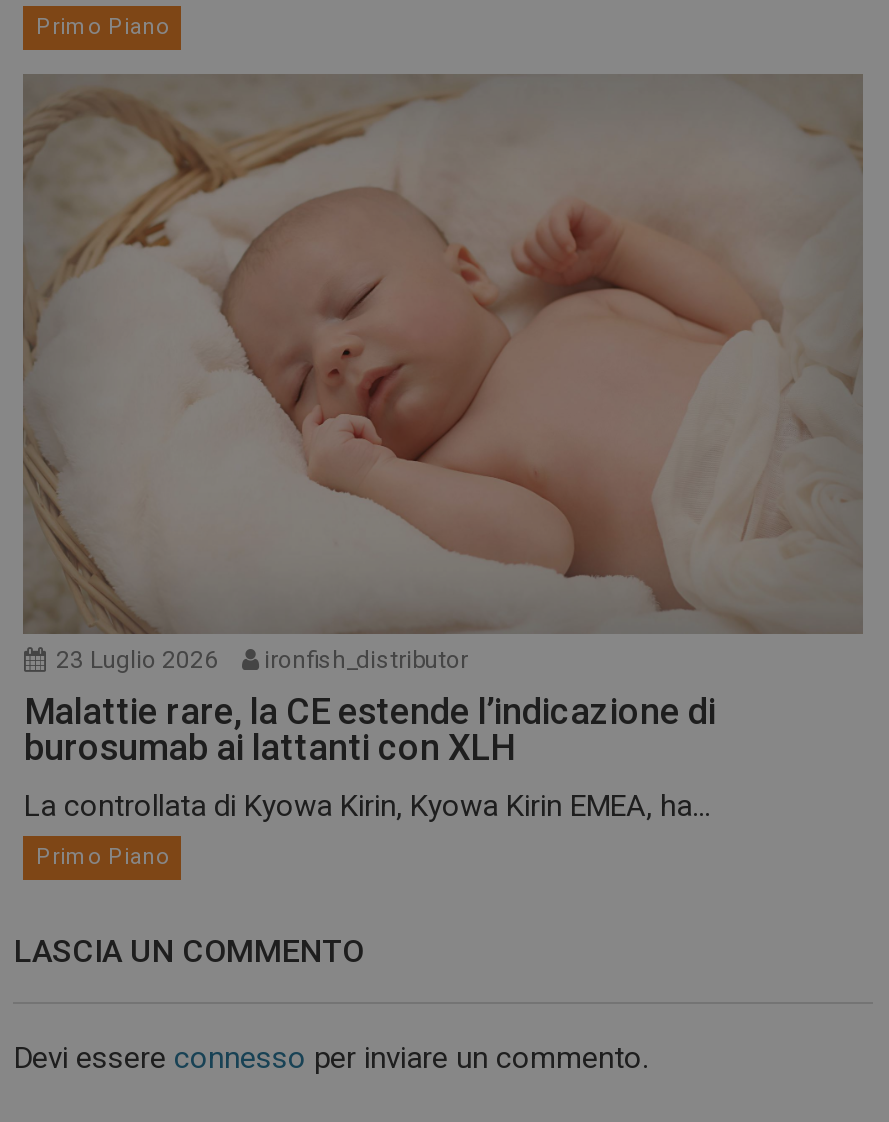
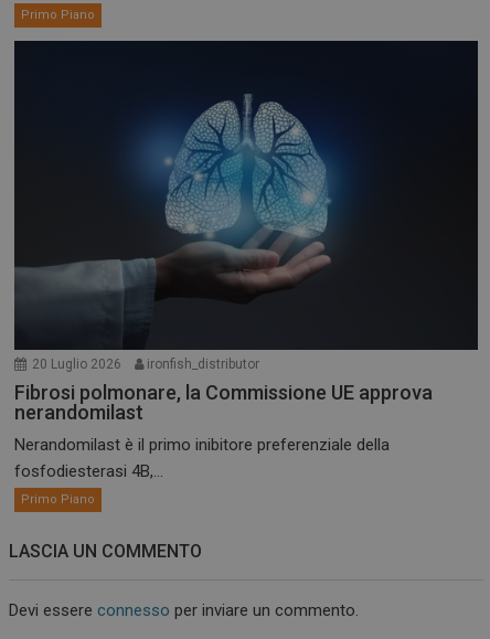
- [image]
- 23 Luglio 2026 ironfish_distributor
+ [image]
+ 20 Luglio 2026 ironfish_distributor

- Malattie rare, la CE estende l’indicazione di
- burosumab ai lattanti con XLH
+ Fibrosi polmonare, la Commissione UE approva
+ nerandomilast

- La controllata di Kyowa Kirin, Kyowa Kirin EMEA, ha...
+ Nerandomilast è il primo inibitore preferenziale della
+ fosfodiesterasi 4B,...
